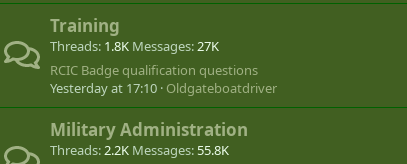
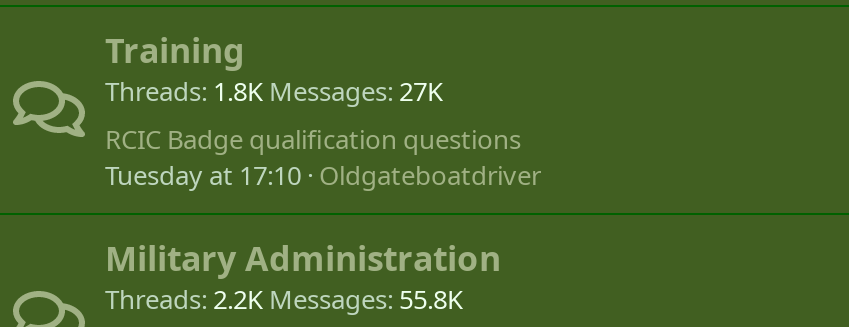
- Yesterday at 17:10 Oldgateboatdriver
+ Tuesday at 17:10 Oldgateboatdriver
